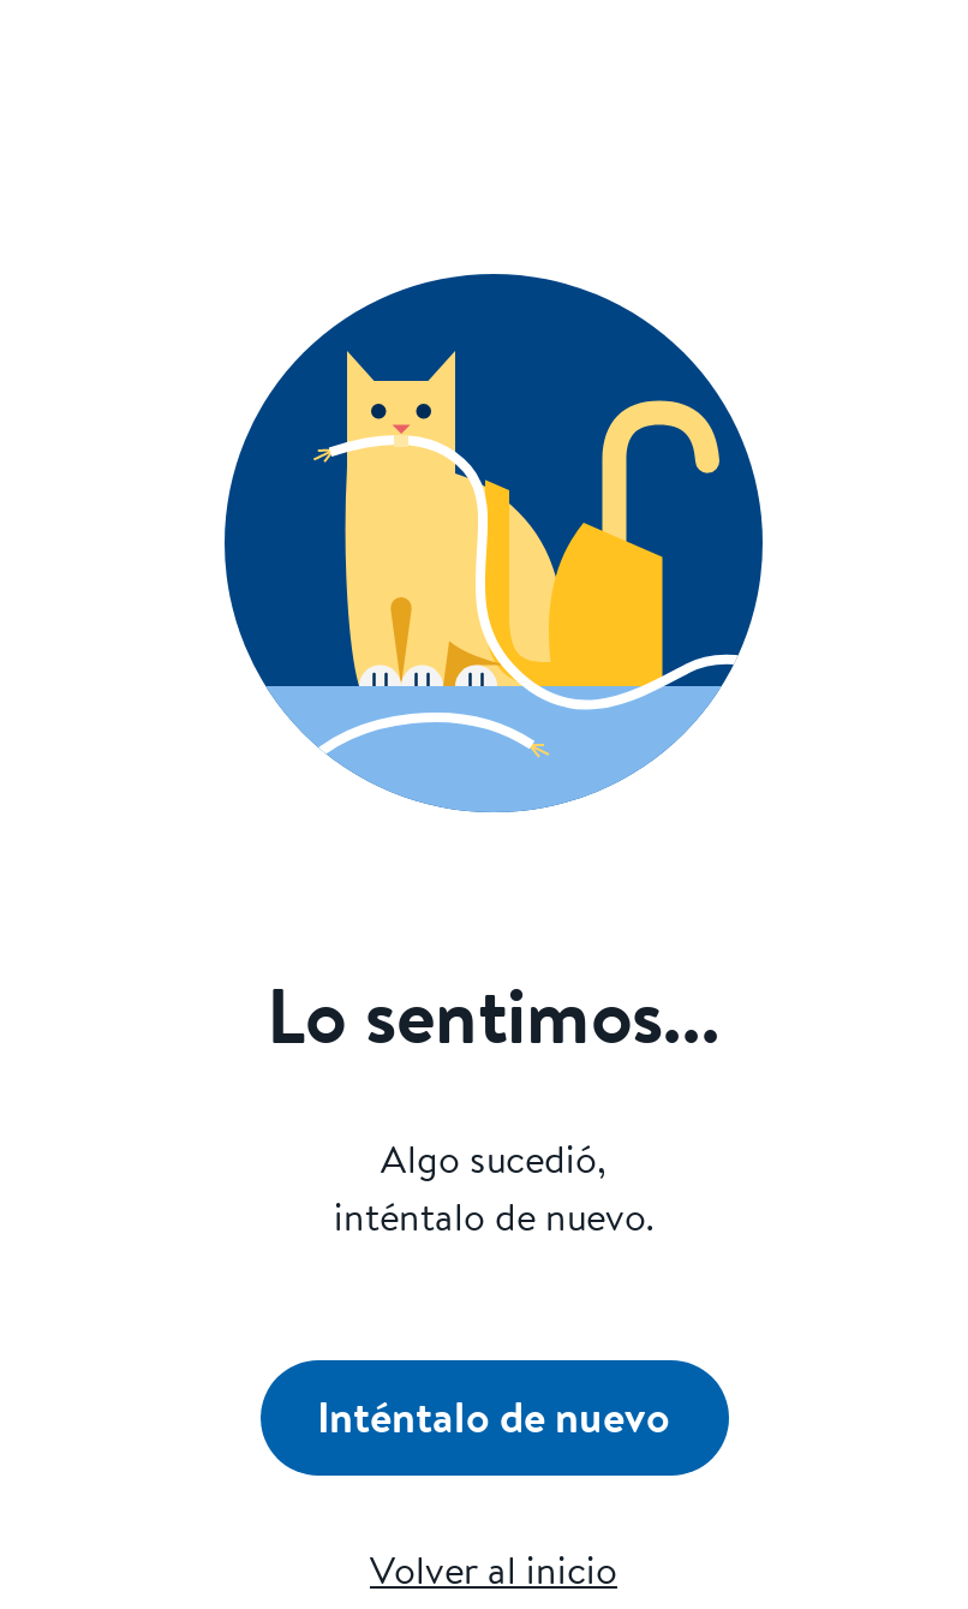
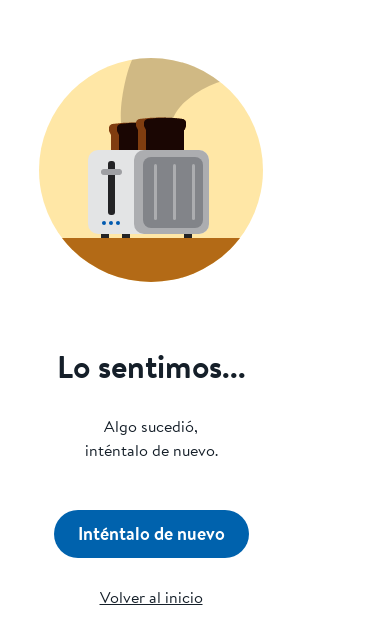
- [image]
+ [image]
